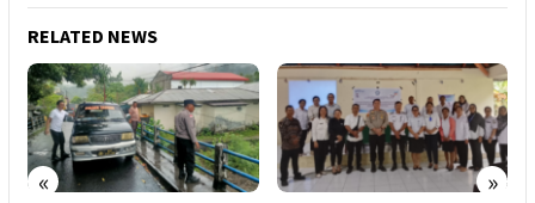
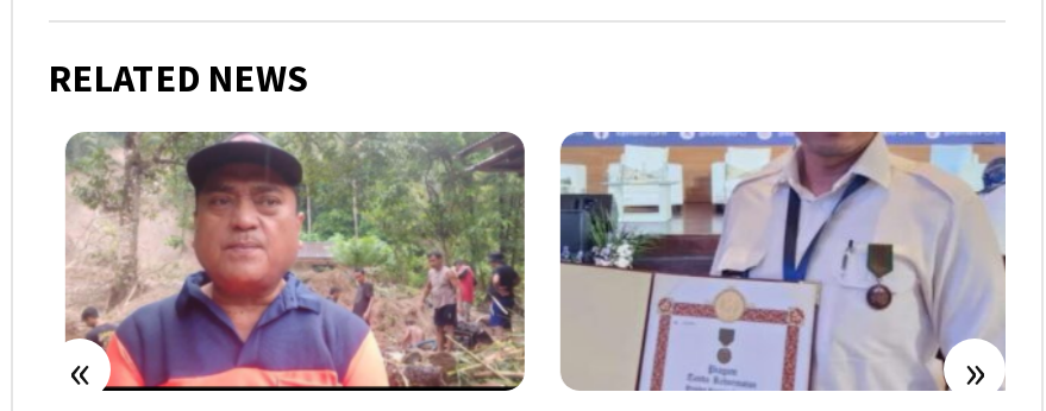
- [image]
+ [image]

- [image]
+ [image]
